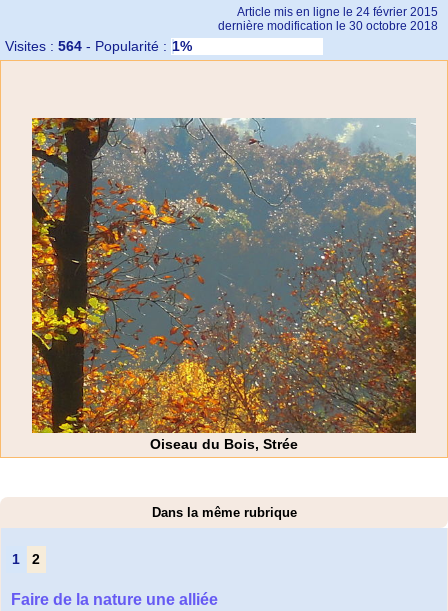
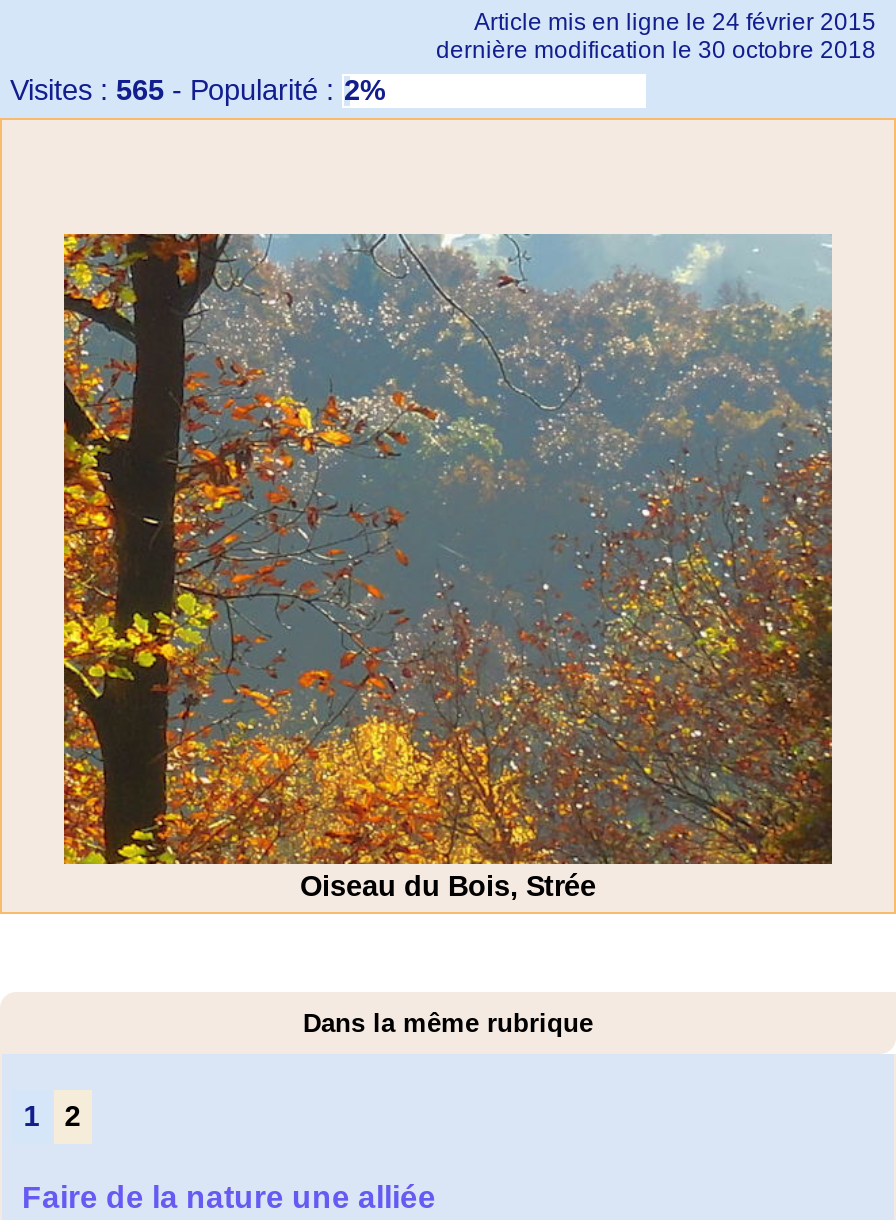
- Visites : 564 - Popularité : 1%
+ Visites : 565 - Popularité : 2%
